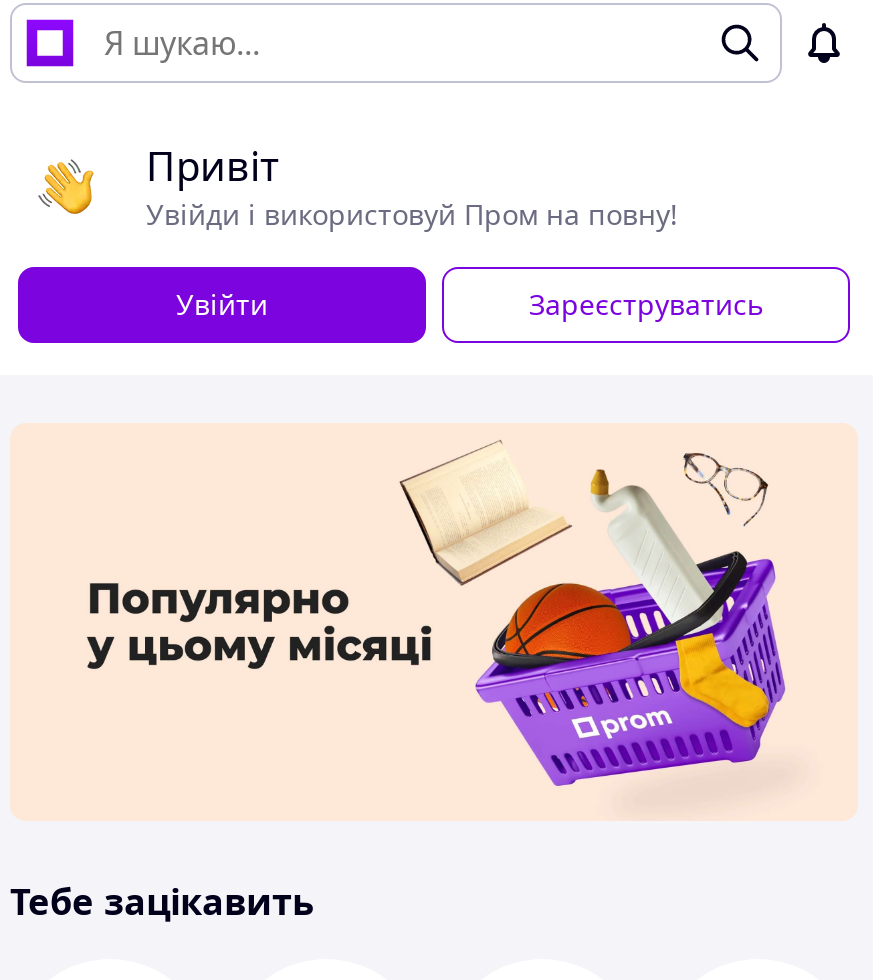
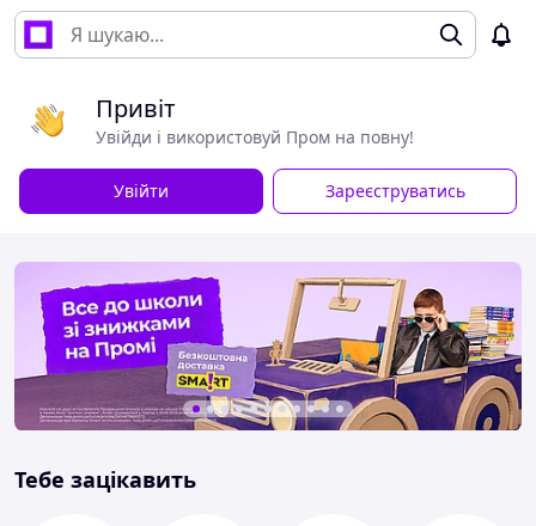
- [image]
+ [image]
